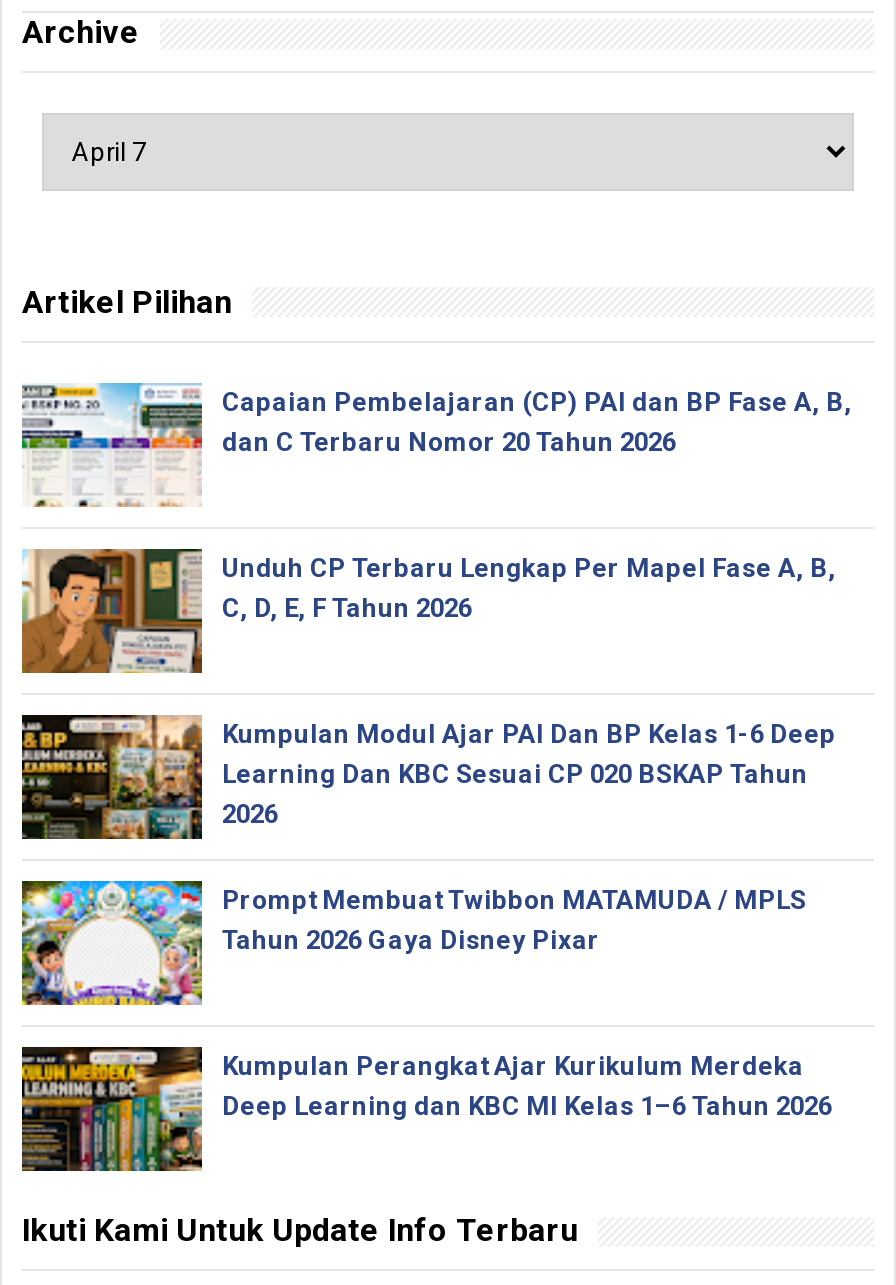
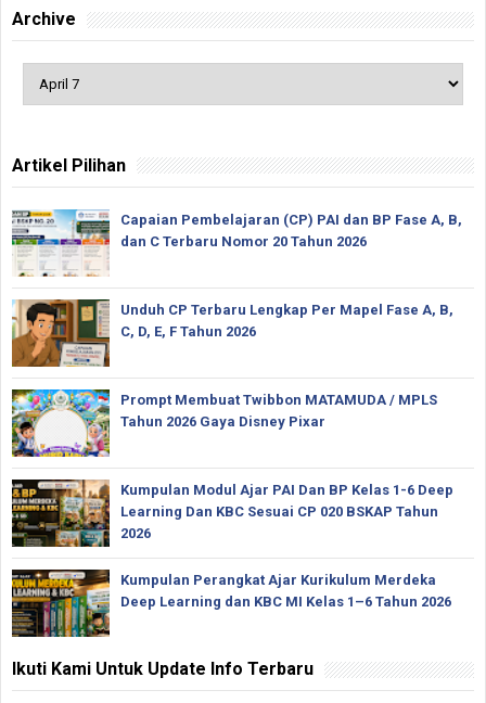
moved down: [image] | Kumpulan Modul Ajar PAI Dan BP Kelas 1-6 Deep | Learning Dan KBC Sesuai CP 020 BSKAP Tahun | 2026

moved up: [image] | Prompt Membuat Twibbon MATAMUDA / MPLS | Tahun 2026 Gaya Disney Pixar
